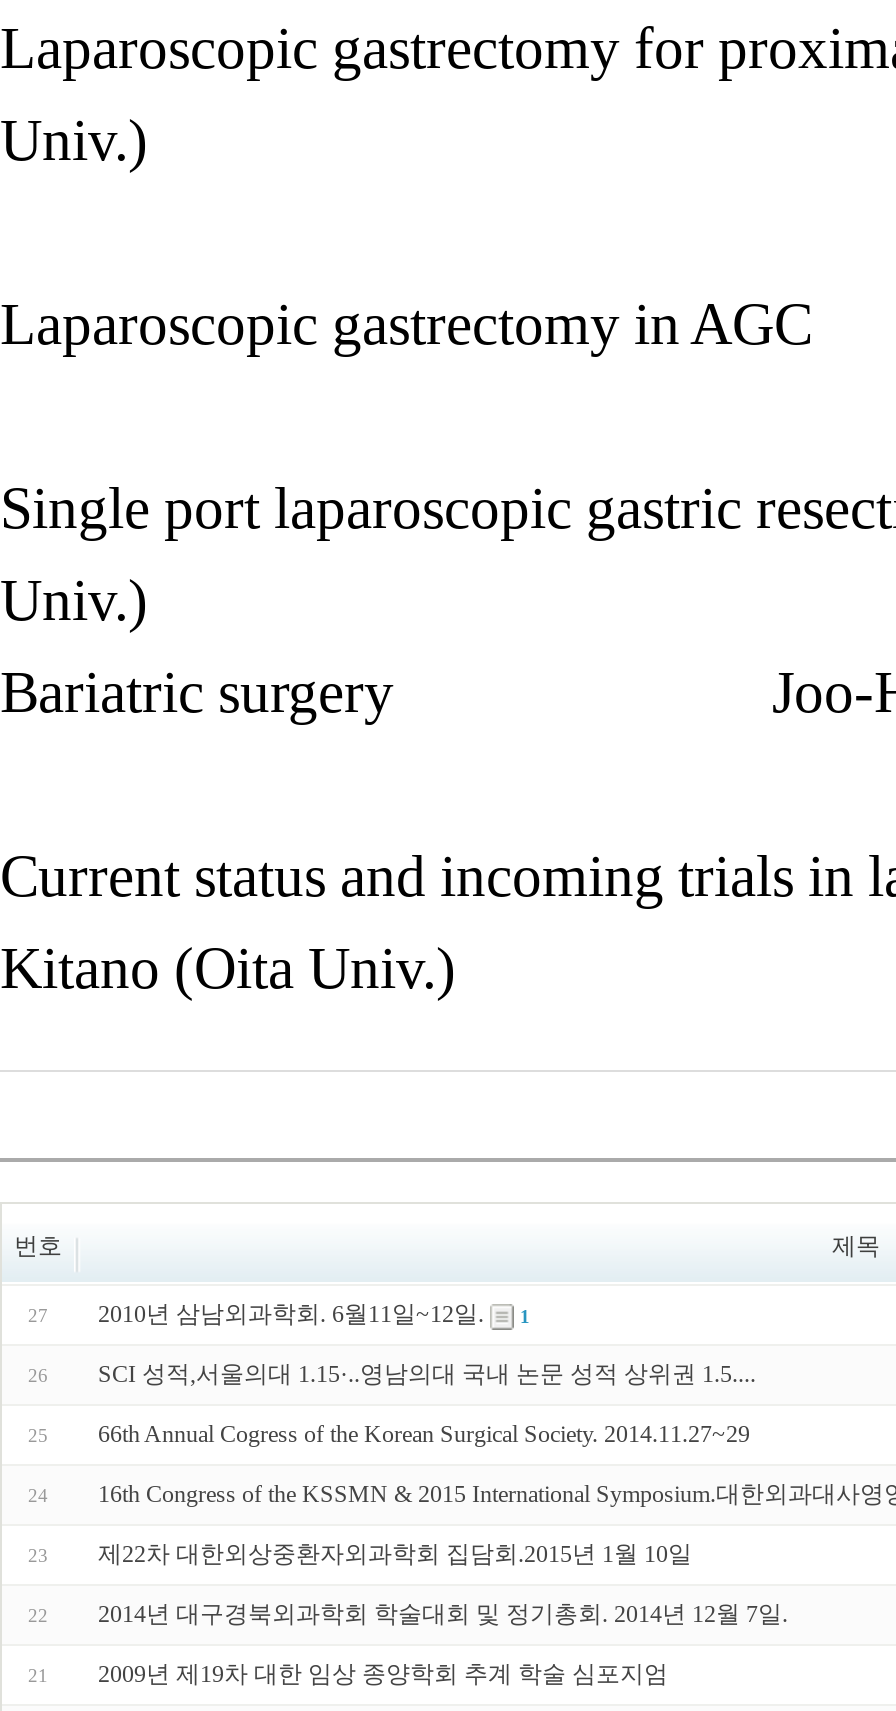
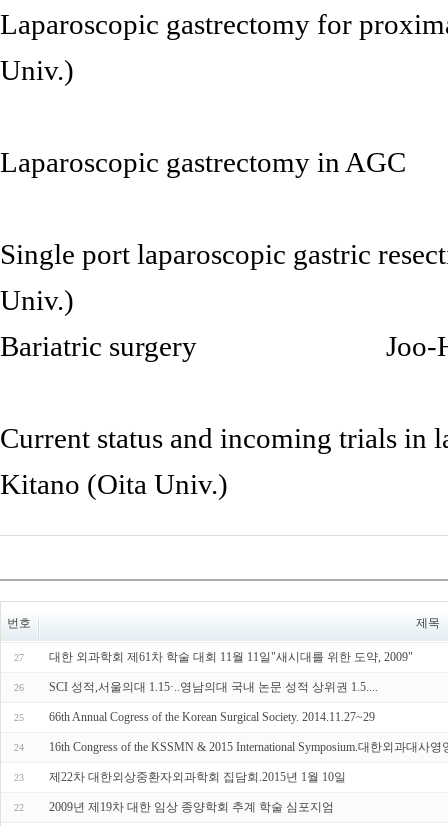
- 2010년 삼남외과학회. 6월11일~12일.
- 1
+ 대한 외과학회 제61차 학술 대회 11월 11일"새시대를 위한 도약, 2009"

- 2014년 대구경북외과학회 학술대회 및 정기총회. 2014년 12월 7일.
- 21
